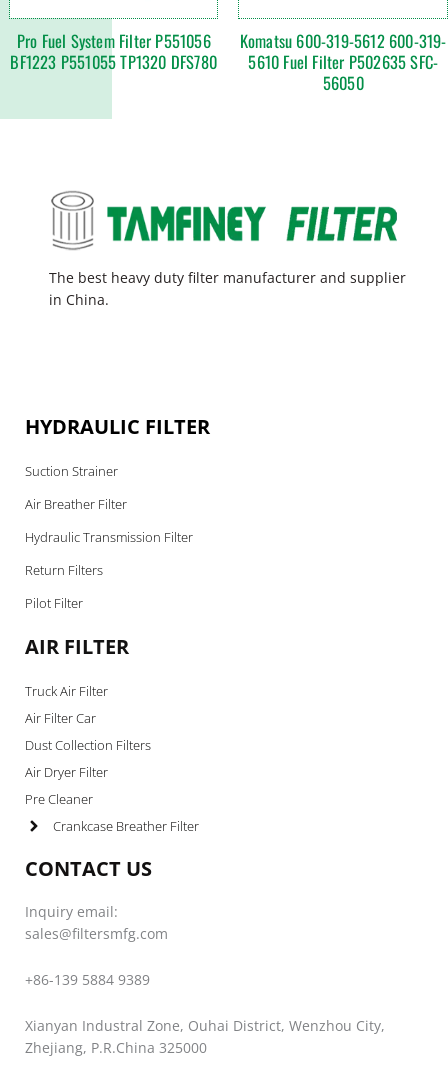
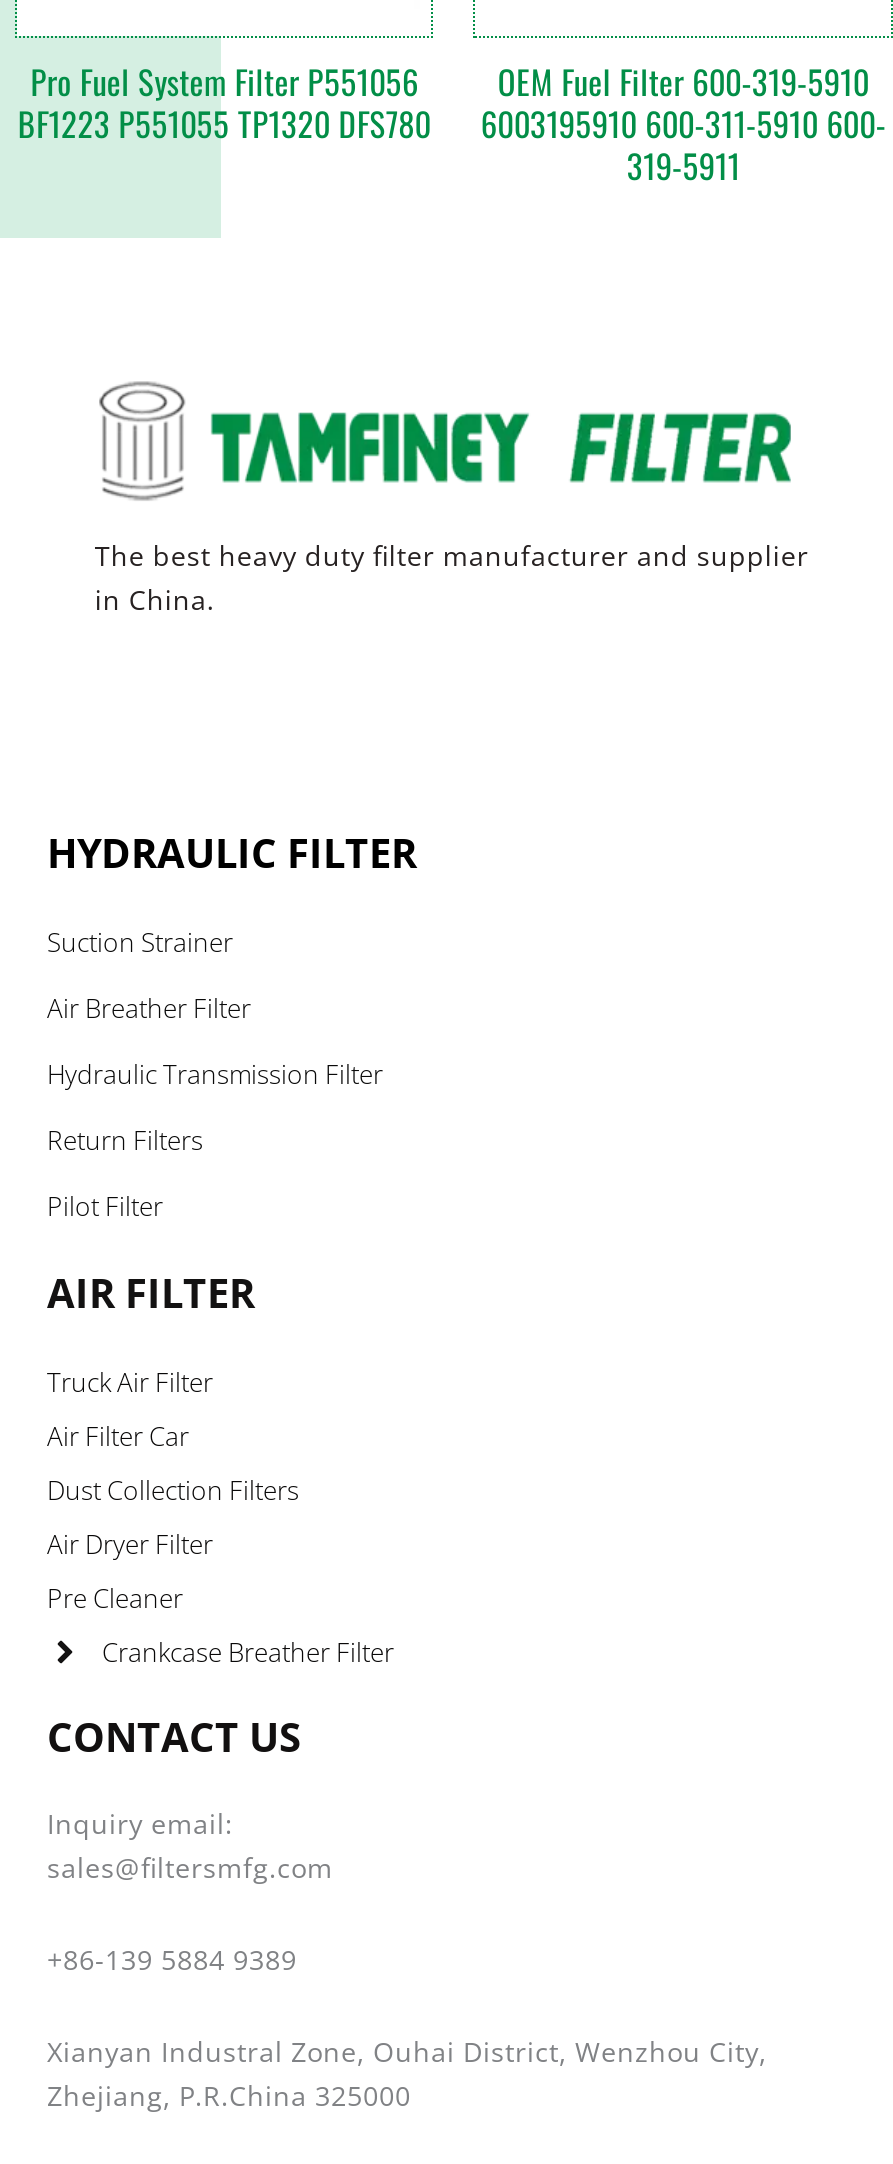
- Komatsu 600-319-5612 600-319-
- 5610 Fuel Filter P502635 SFC-
- 56050
+ OEM Fuel Filter 600-319-5910
+ 6003195910 600-311-5910 600-
+ 319-5911
